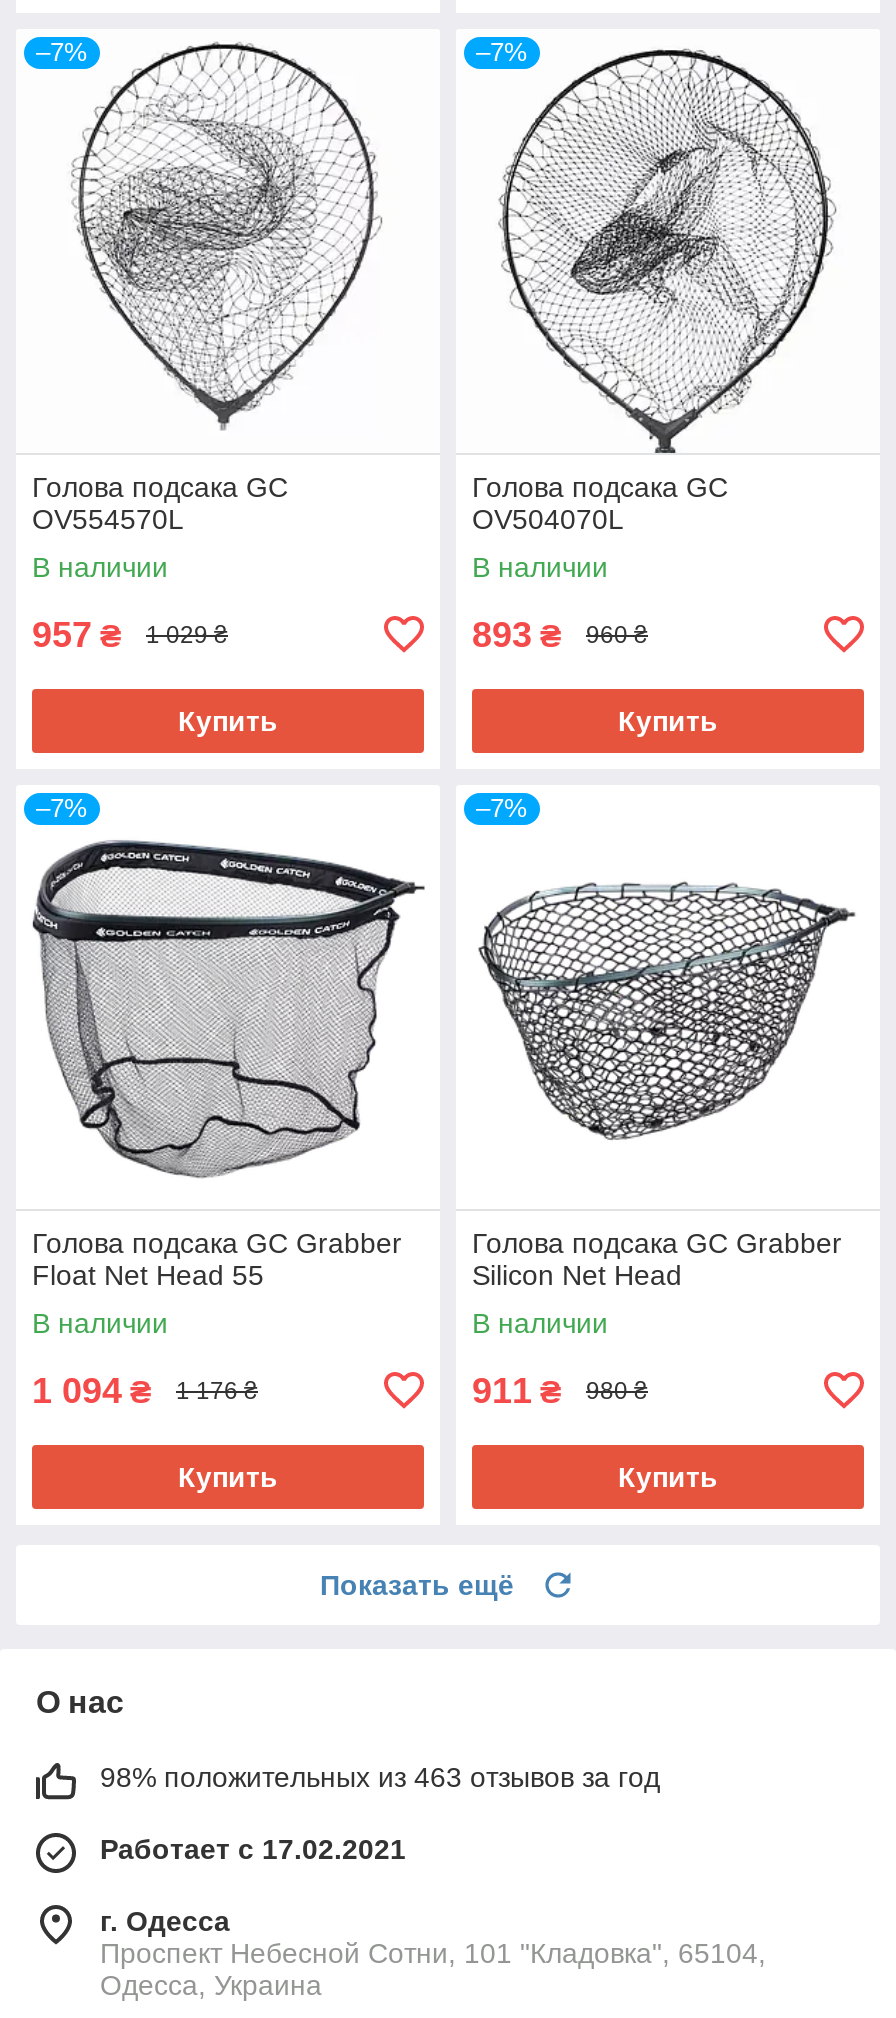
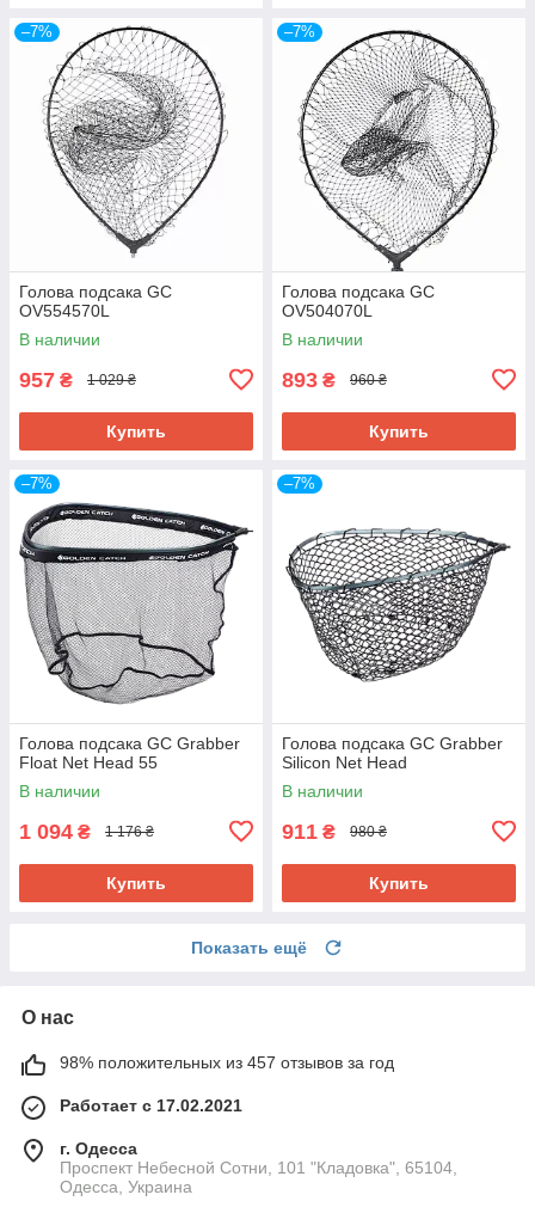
- 98% положительных из 463 отзывов за год
+ 98% положительных из 457 отзывов за год
